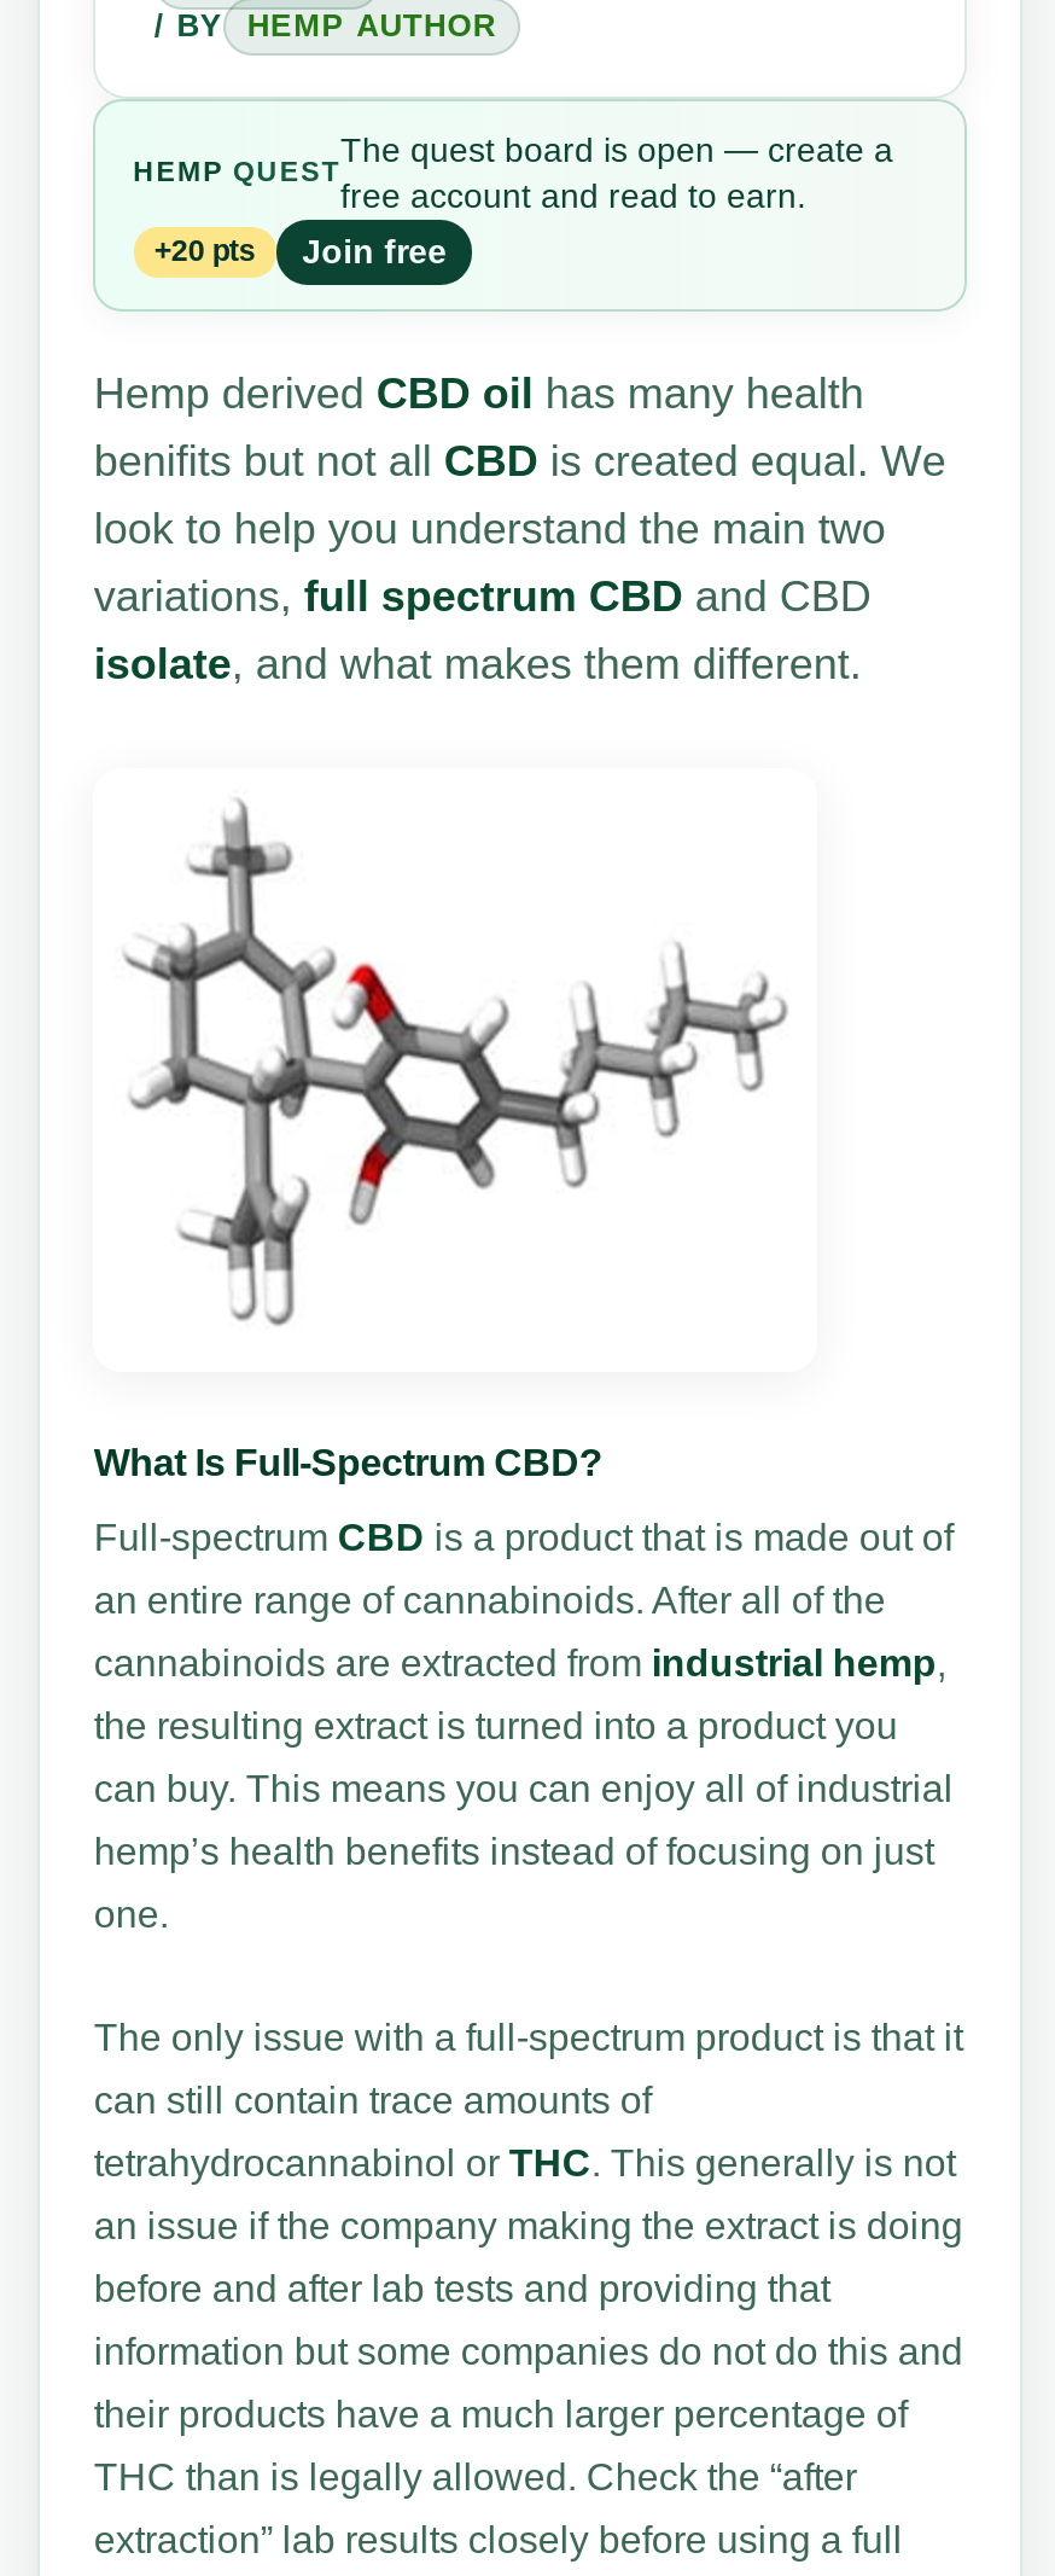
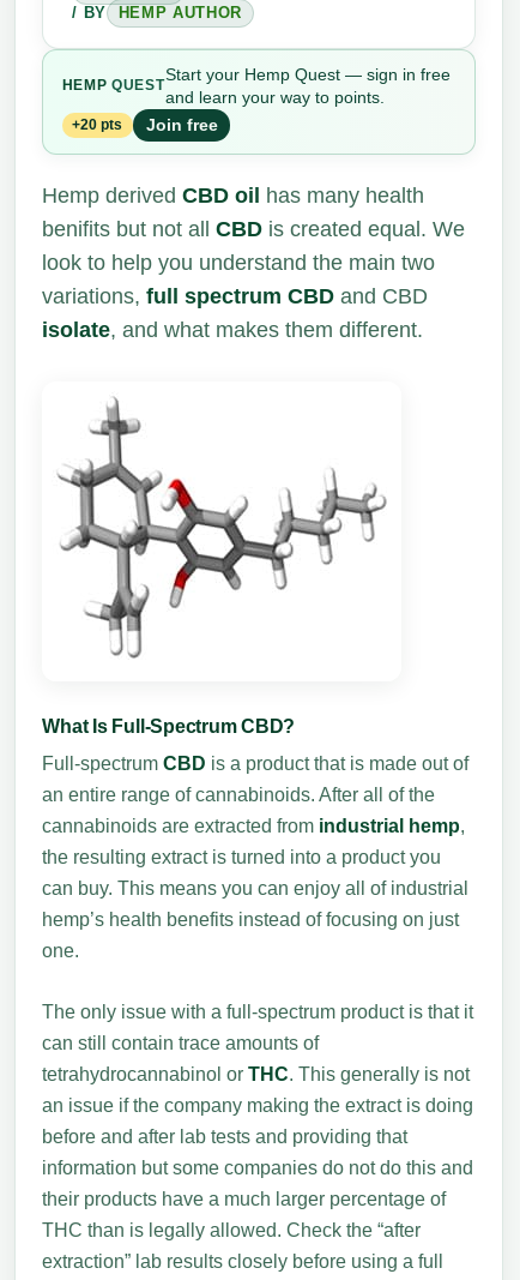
- The quest board is open — create a
- free account and read to earn.
+ Start your Hemp Quest — sign in free
+ and learn your way to points.
